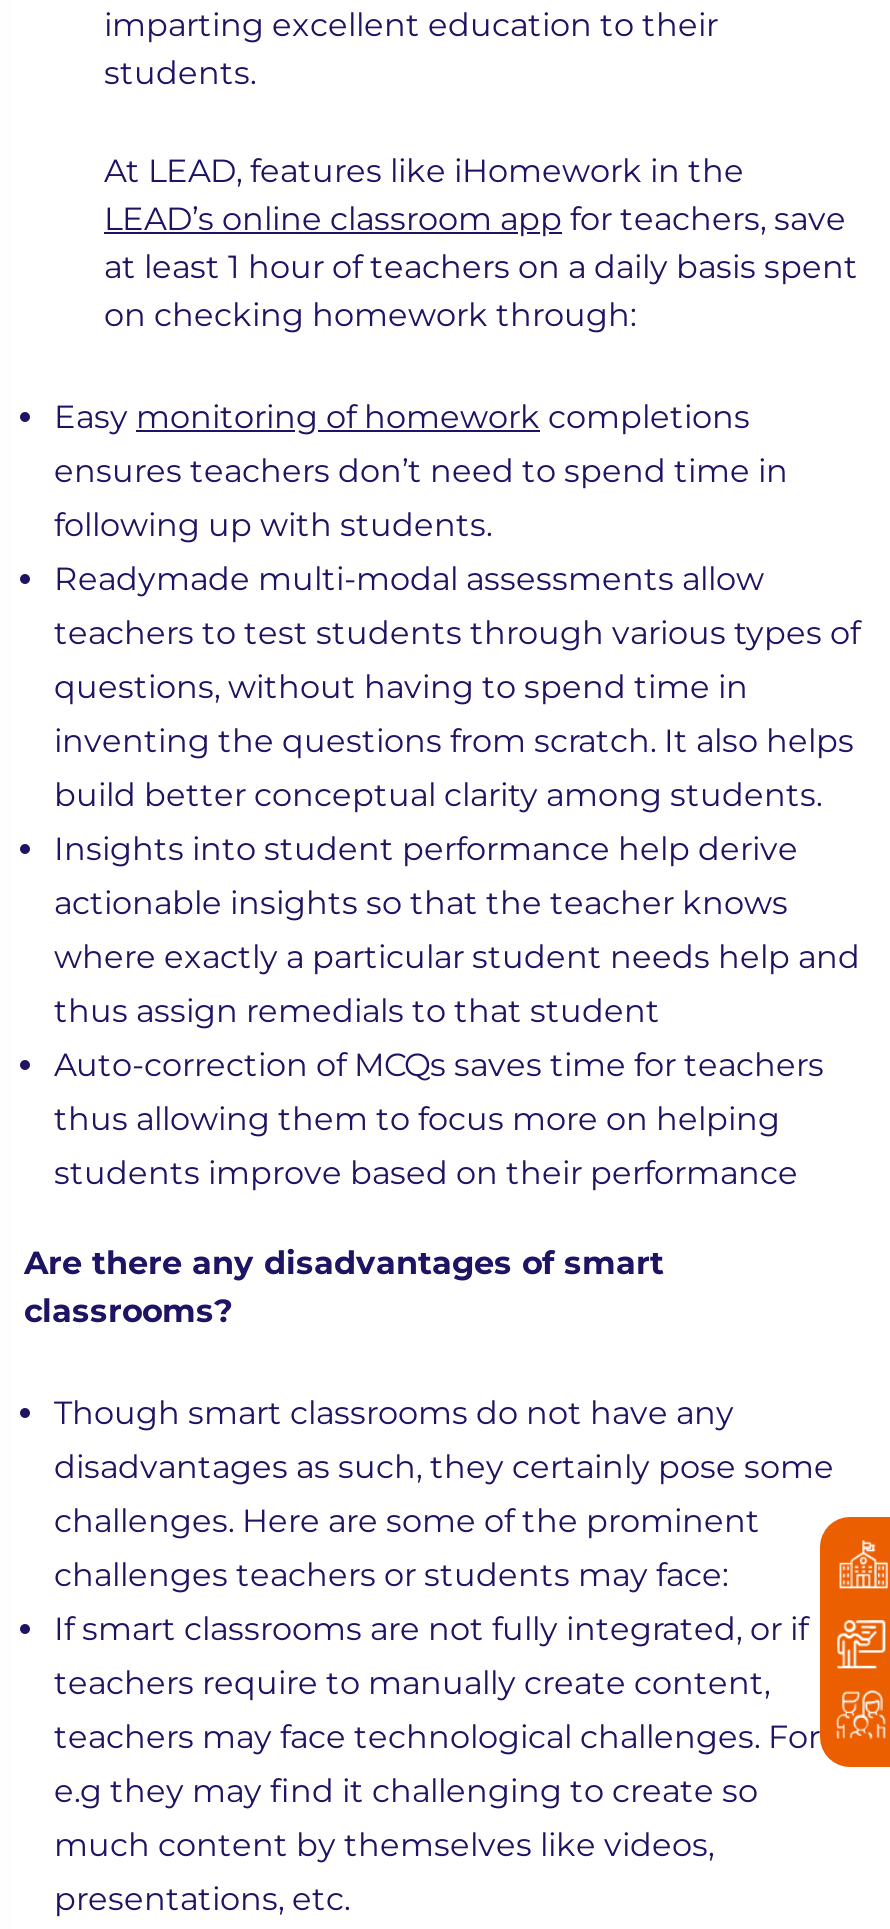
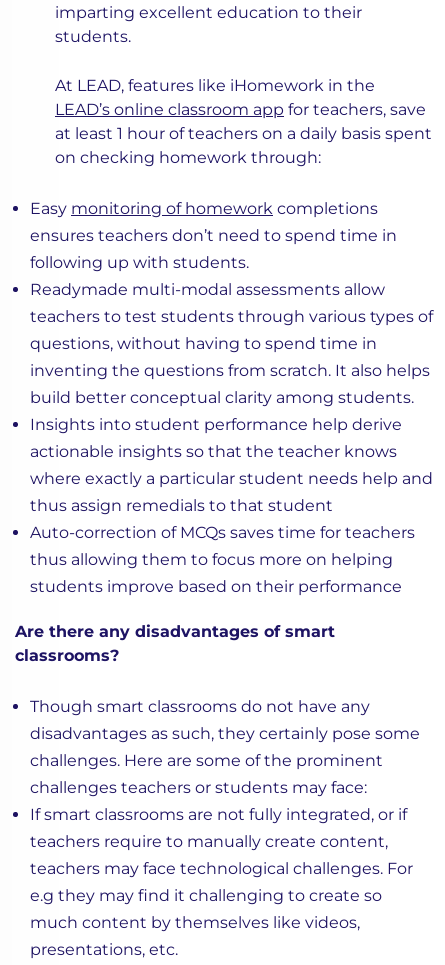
- [image]
